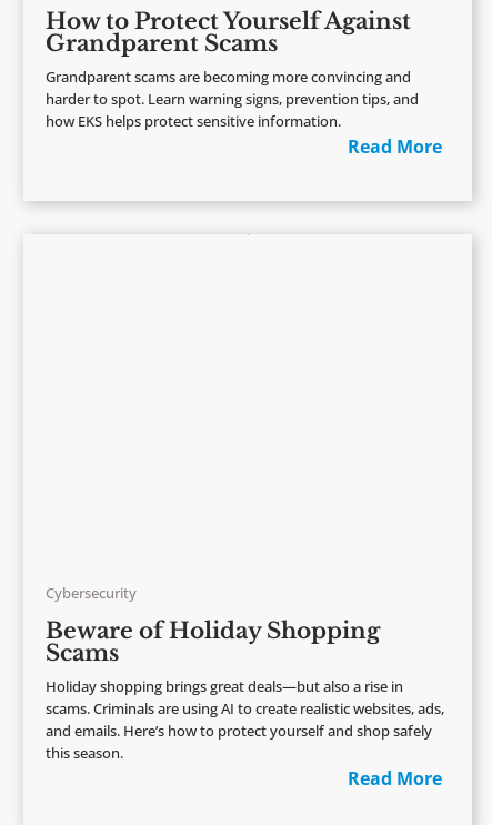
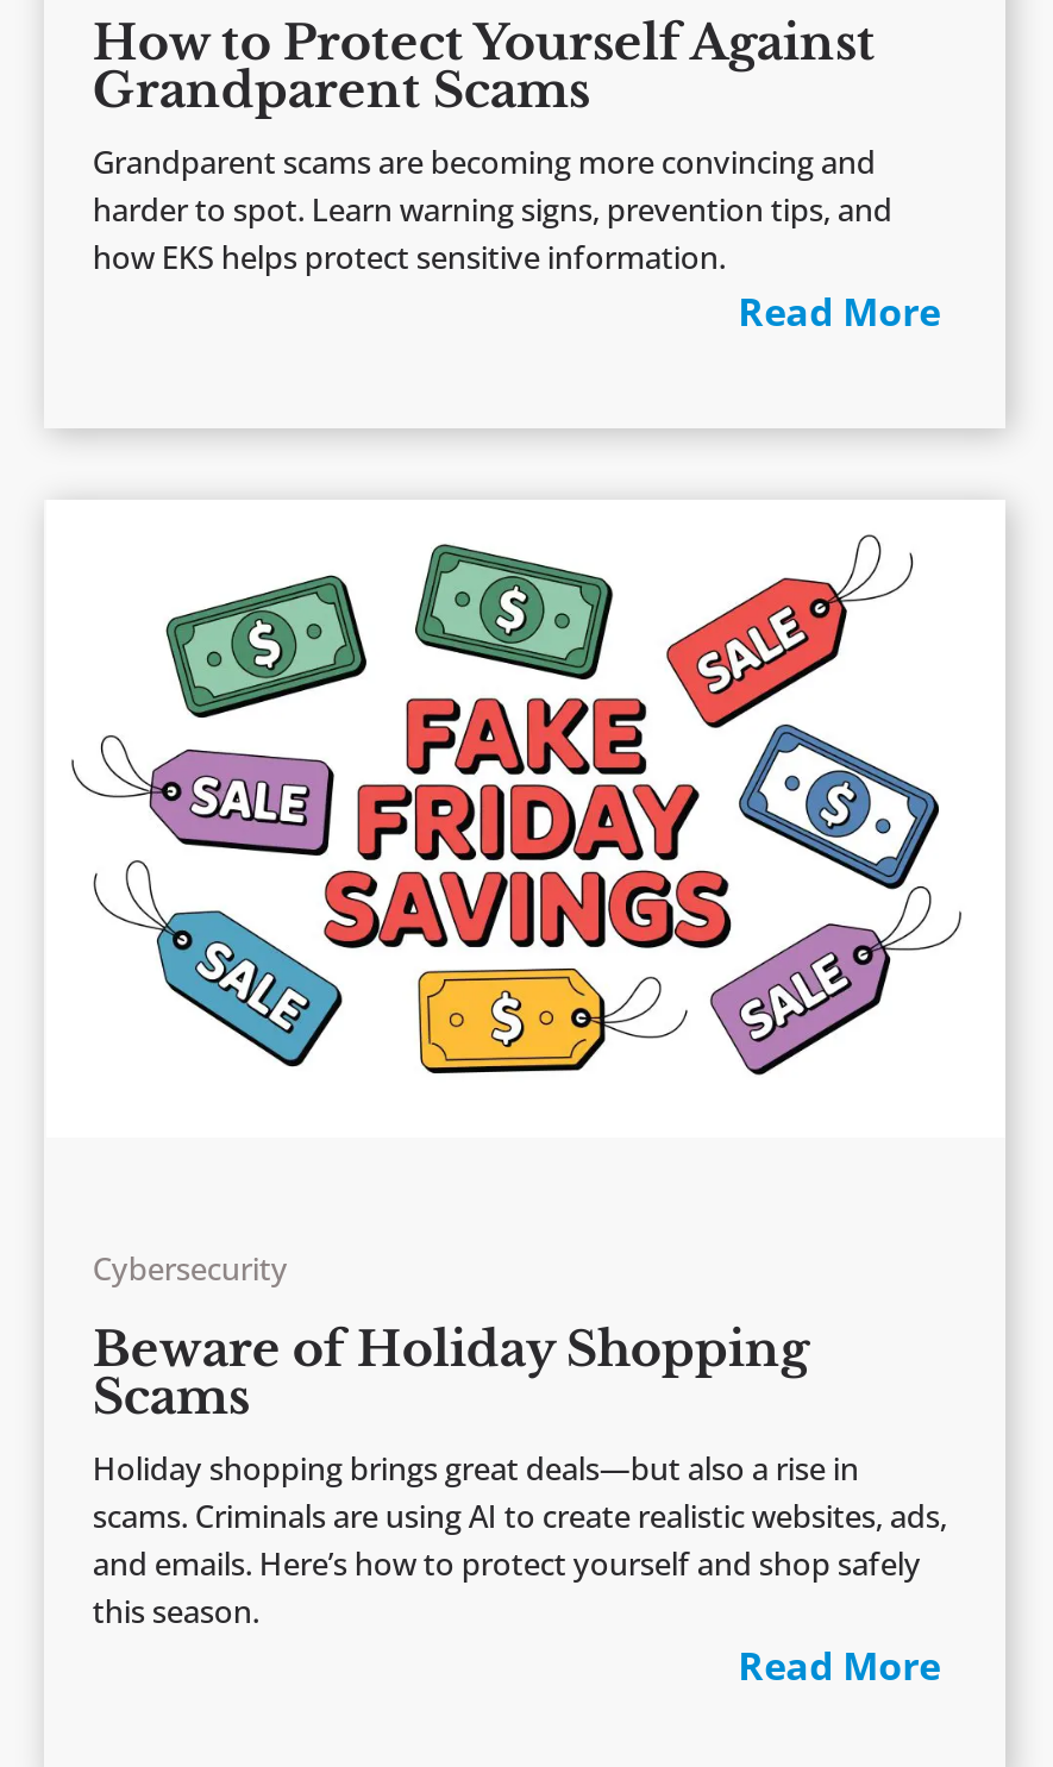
+ [image]
